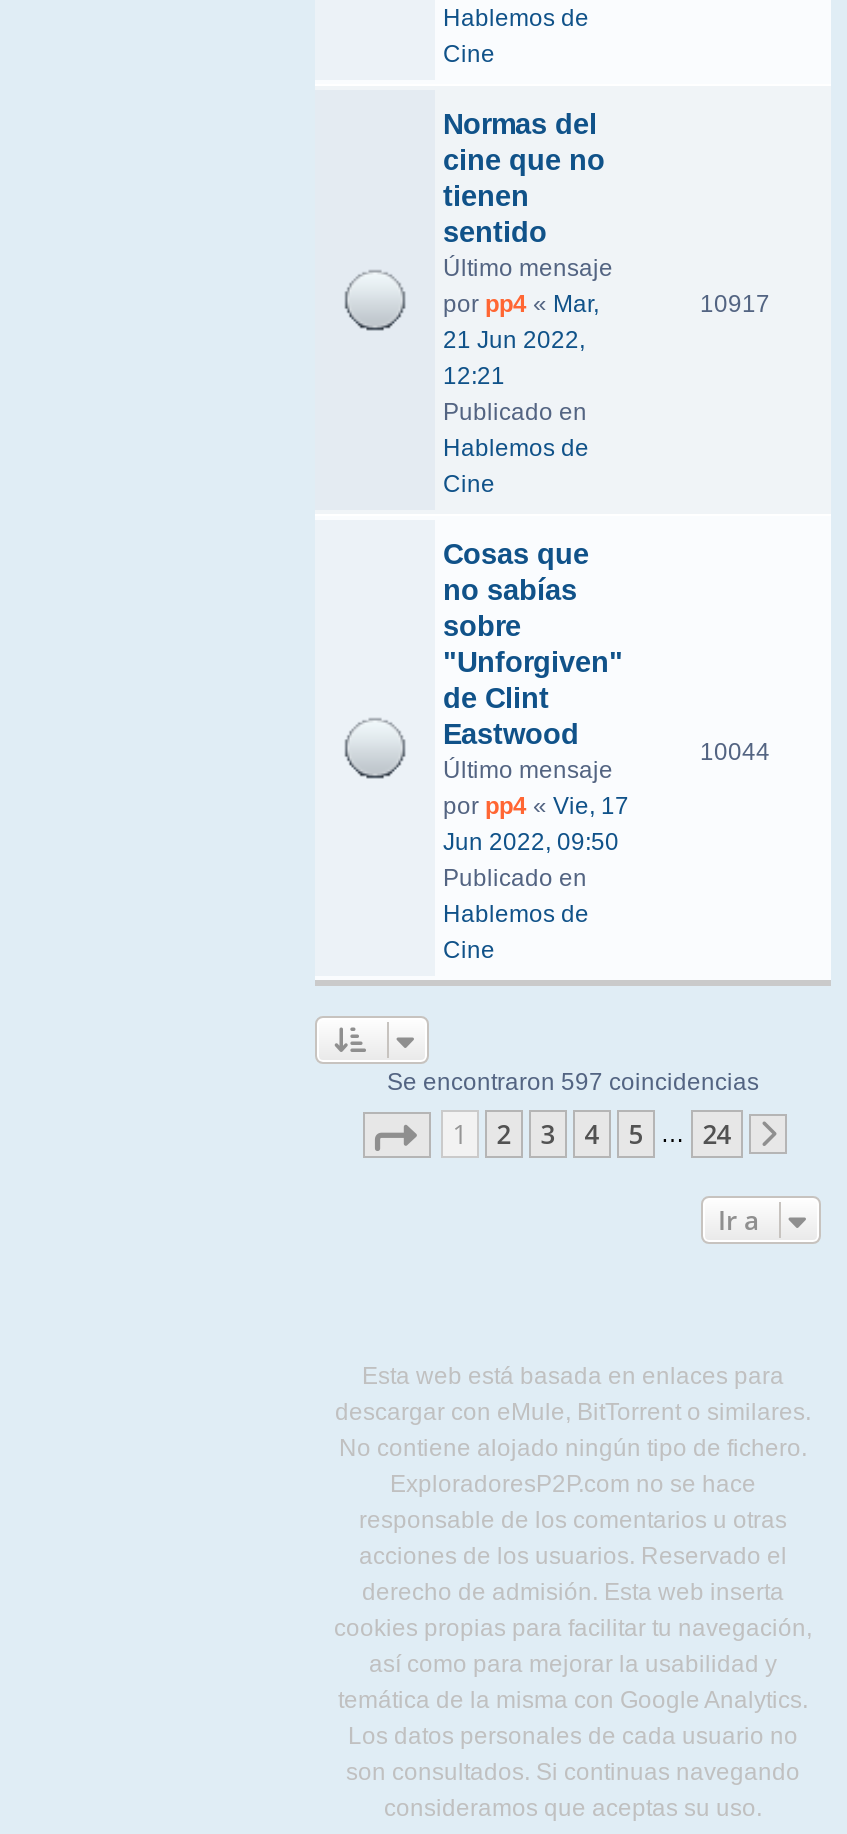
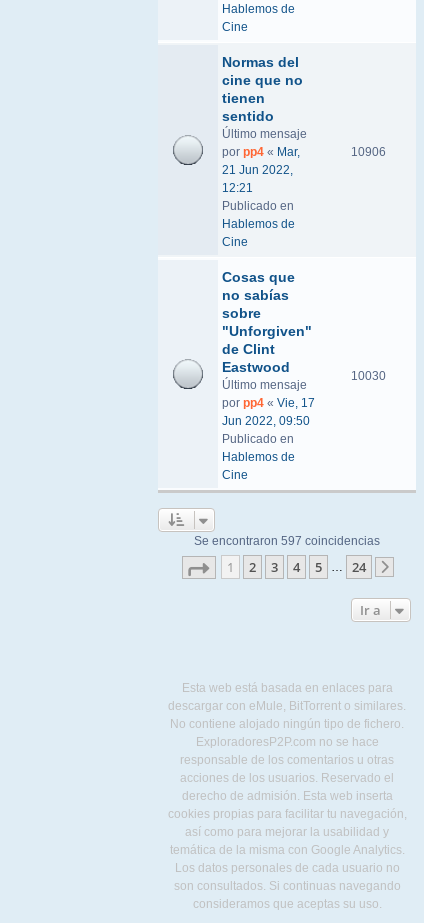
- 10917
+ 10906

- 10044
+ 10030
